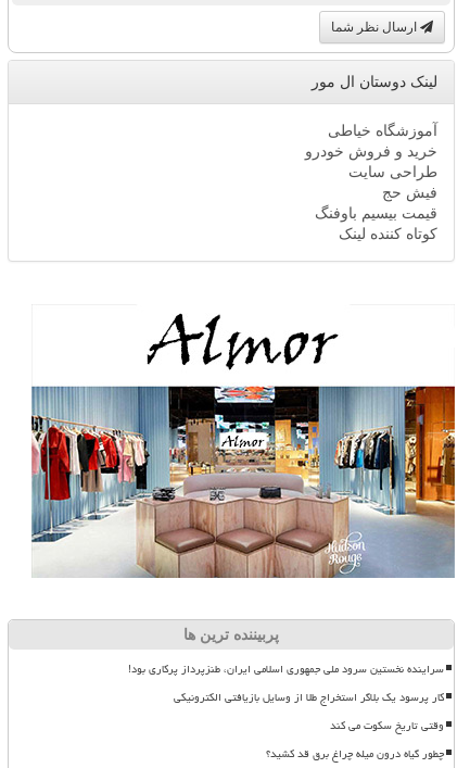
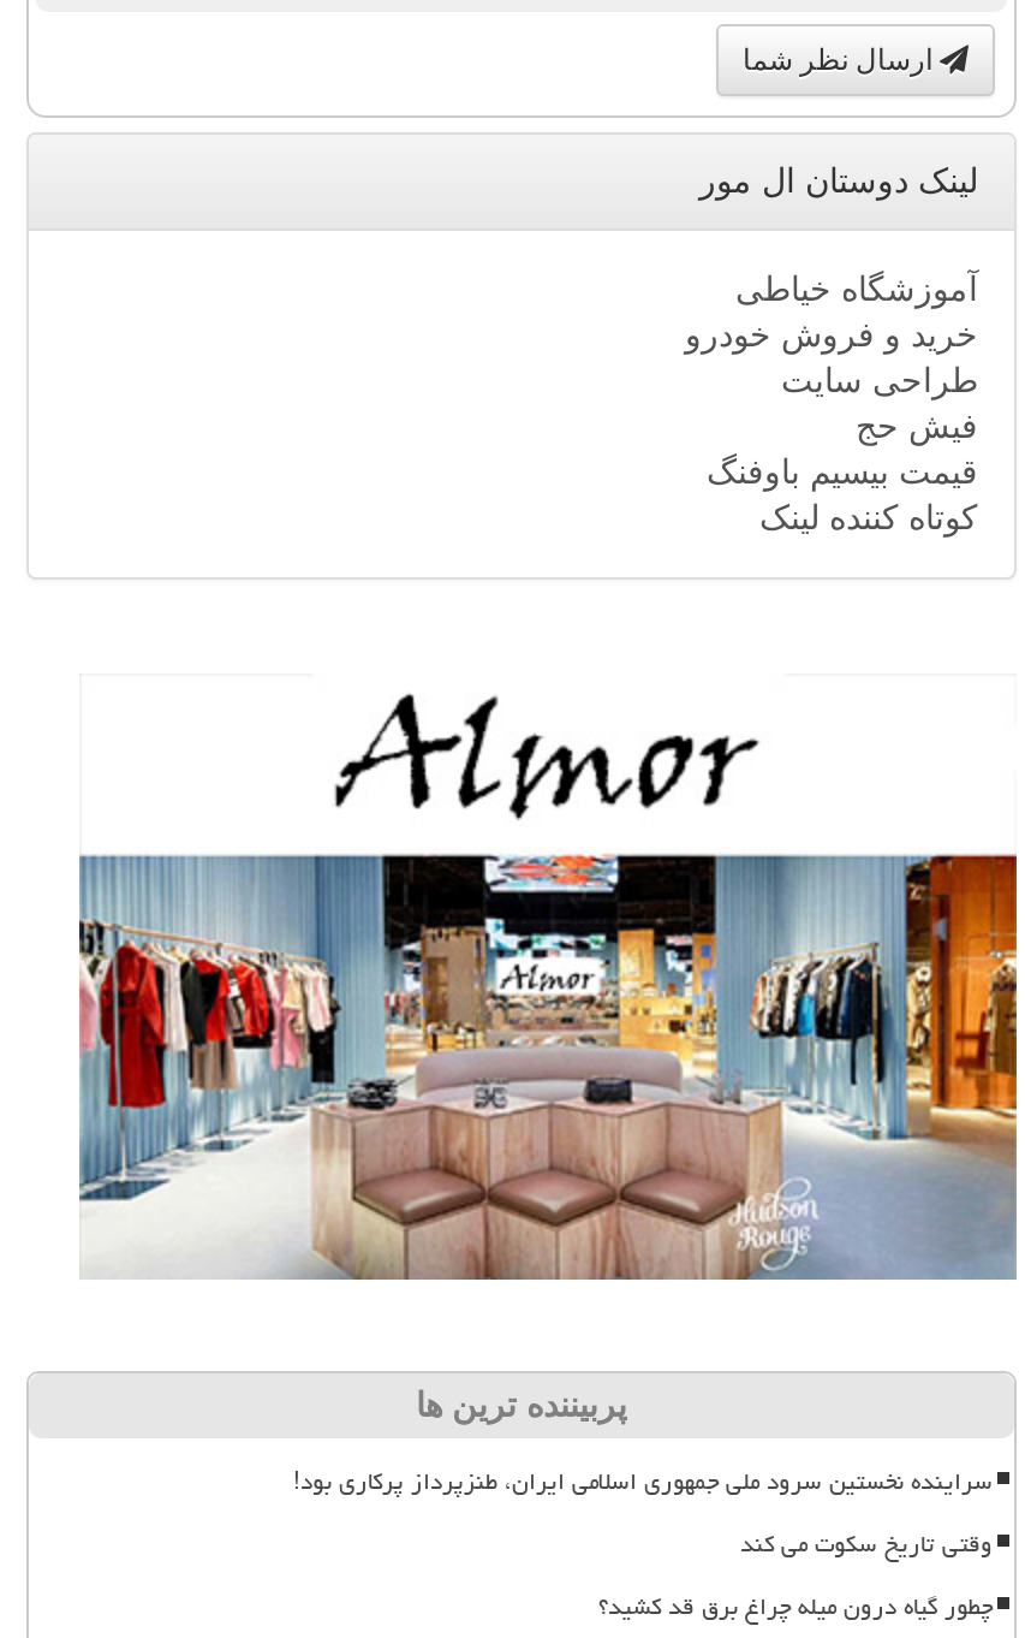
- کار پرسود یک بلاگر استخراج طلا از وسایل بازیافتی الکترونیکی
